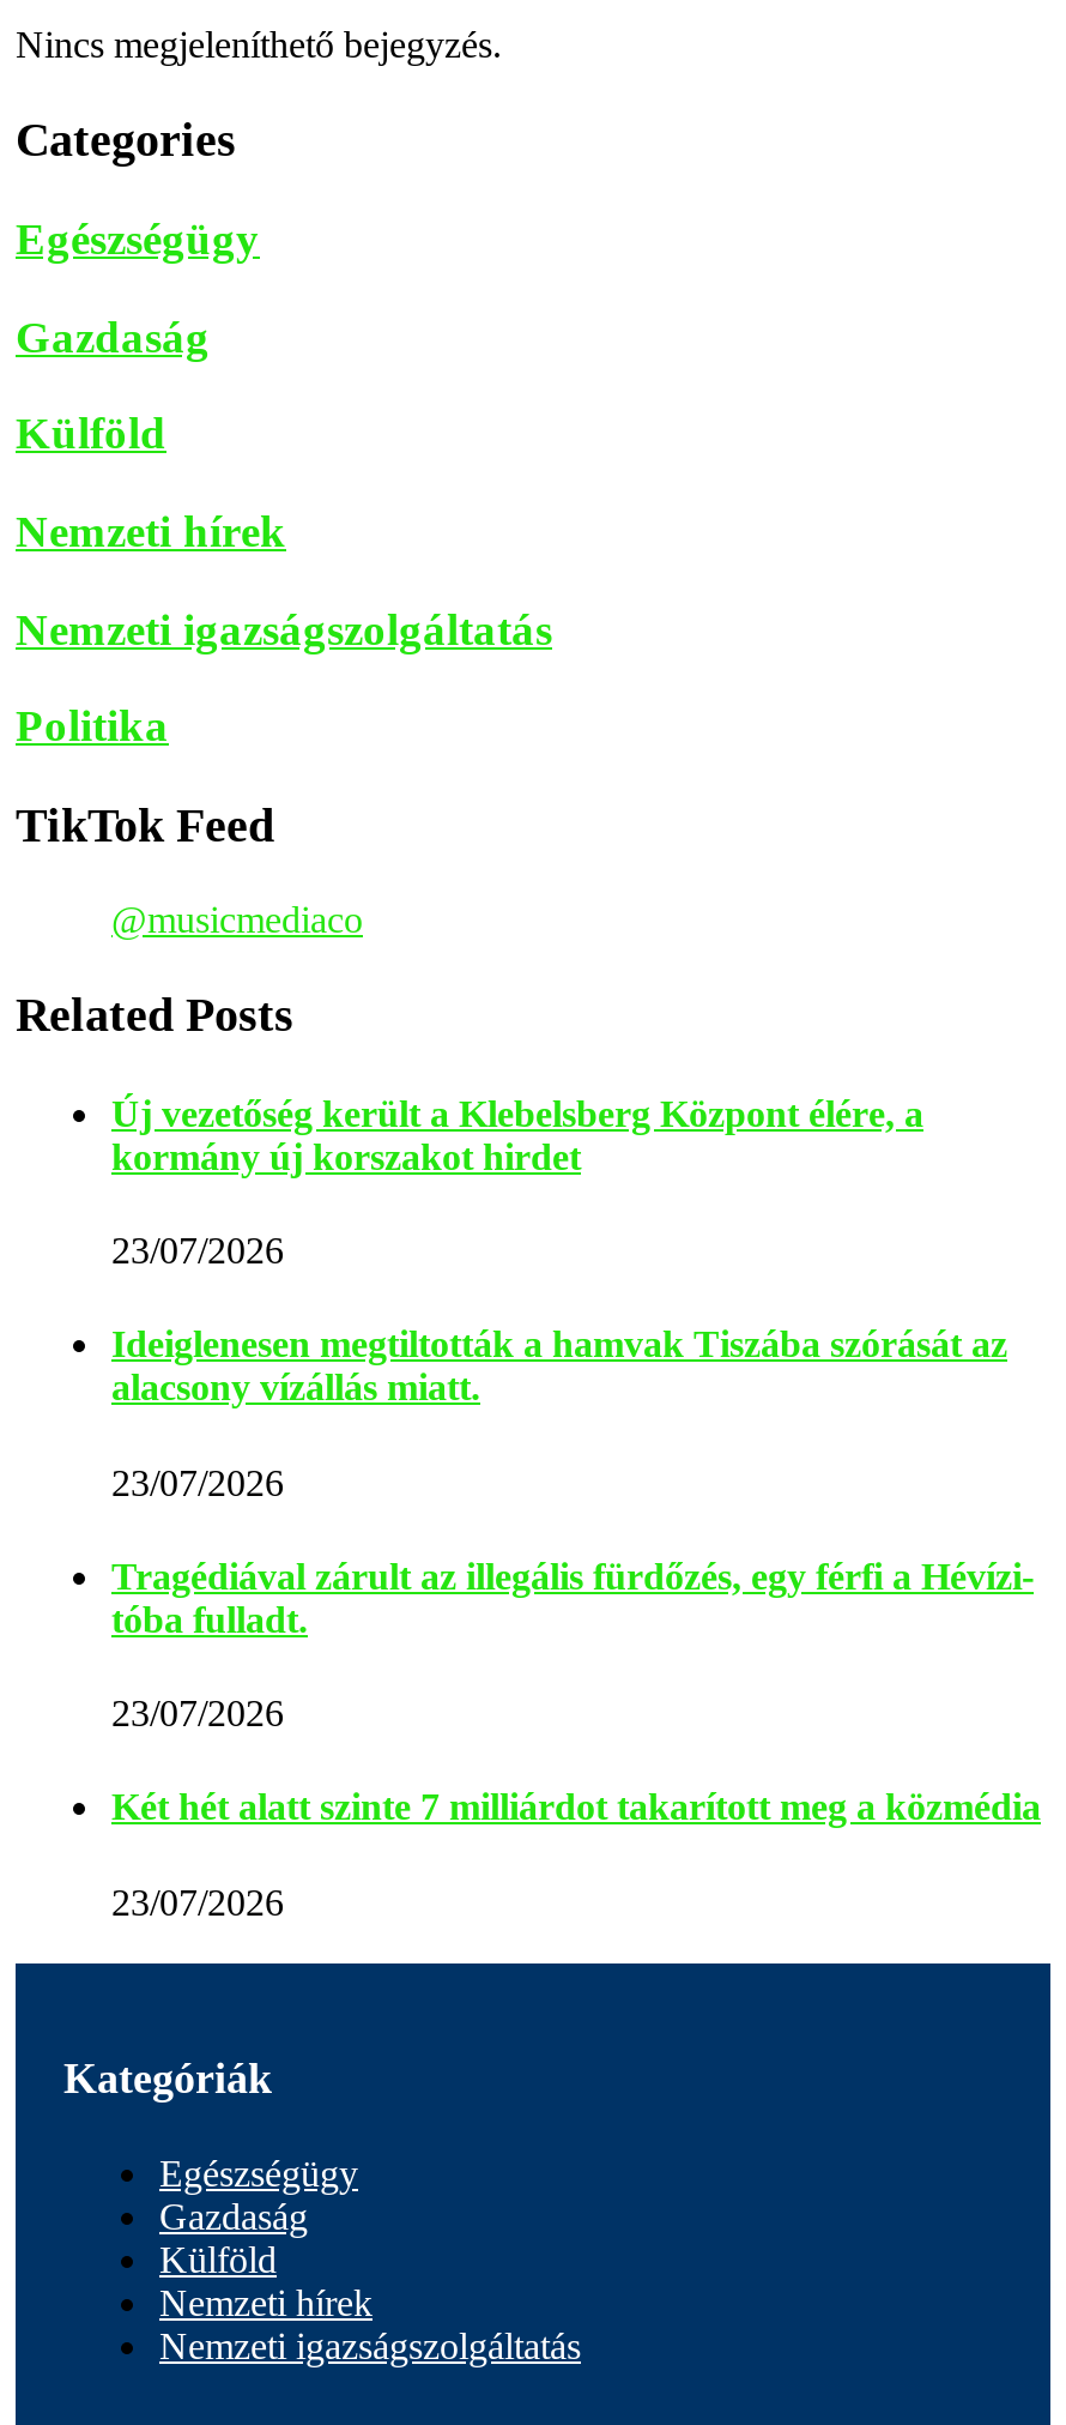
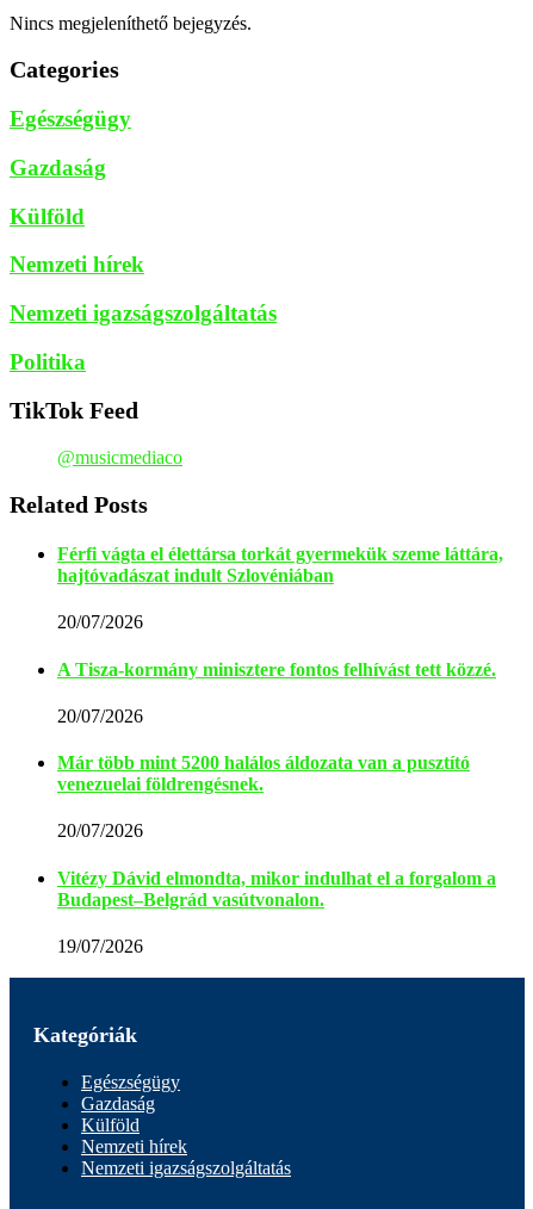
- Új vezetőség került a Klebelsberg Központ élére, a
- kormány új korszakot hirdet
+ Férfi vágta el élettársa torkát gyermekük szeme láttára,
+ hajtóvadászat indult Szlovéniában

- 23/07/2026
+ 20/07/2026

- Ideiglenesen megtiltották a hamvak Tiszába szórását az
- alacsony vízállás miatt.
+ A Tisza-kormány minisztere fontos felhívást tett közzé.

- 23/07/2026
+ 20/07/2026

- Tragédiával zárult az illegális fürdőzés, egy férfi a Hévízi-
- tóba fulladt.
+ Már több mint 5200 halálos áldozata van a pusztító
+ venezuelai földrengésnek.

- 23/07/2026
+ 20/07/2026

- Két hét alatt szinte 7 milliárdot takarított meg a közmédia
+ Vitézy Dávid elmondta, mikor indulhat el a forgalom a
+ Budapest–Belgrád vasútvonalon.

- 23/07/2026
+ 19/07/2026
